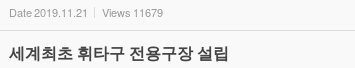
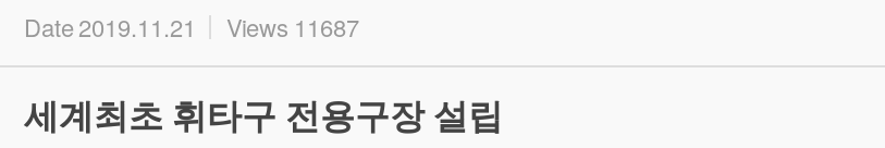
- Date 2019.11.21 Views 11679
+ Date 2019.11.21 Views 11687
